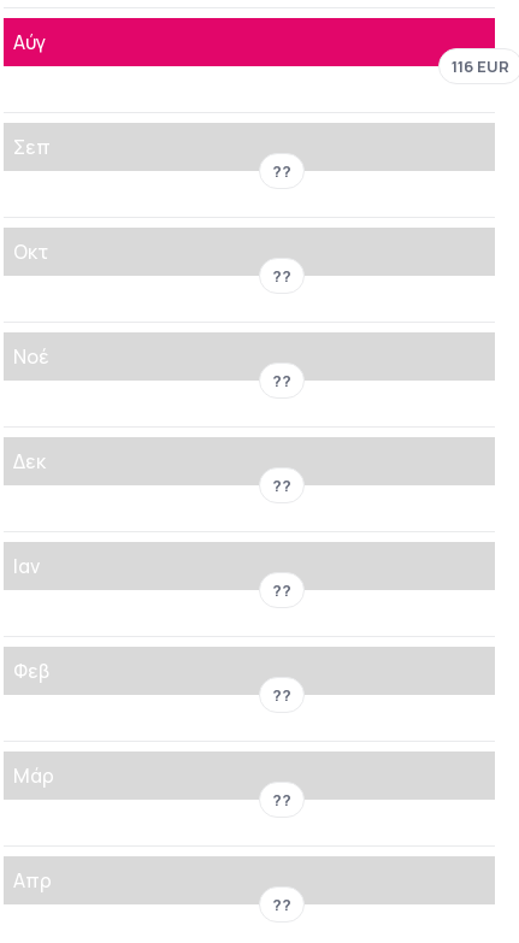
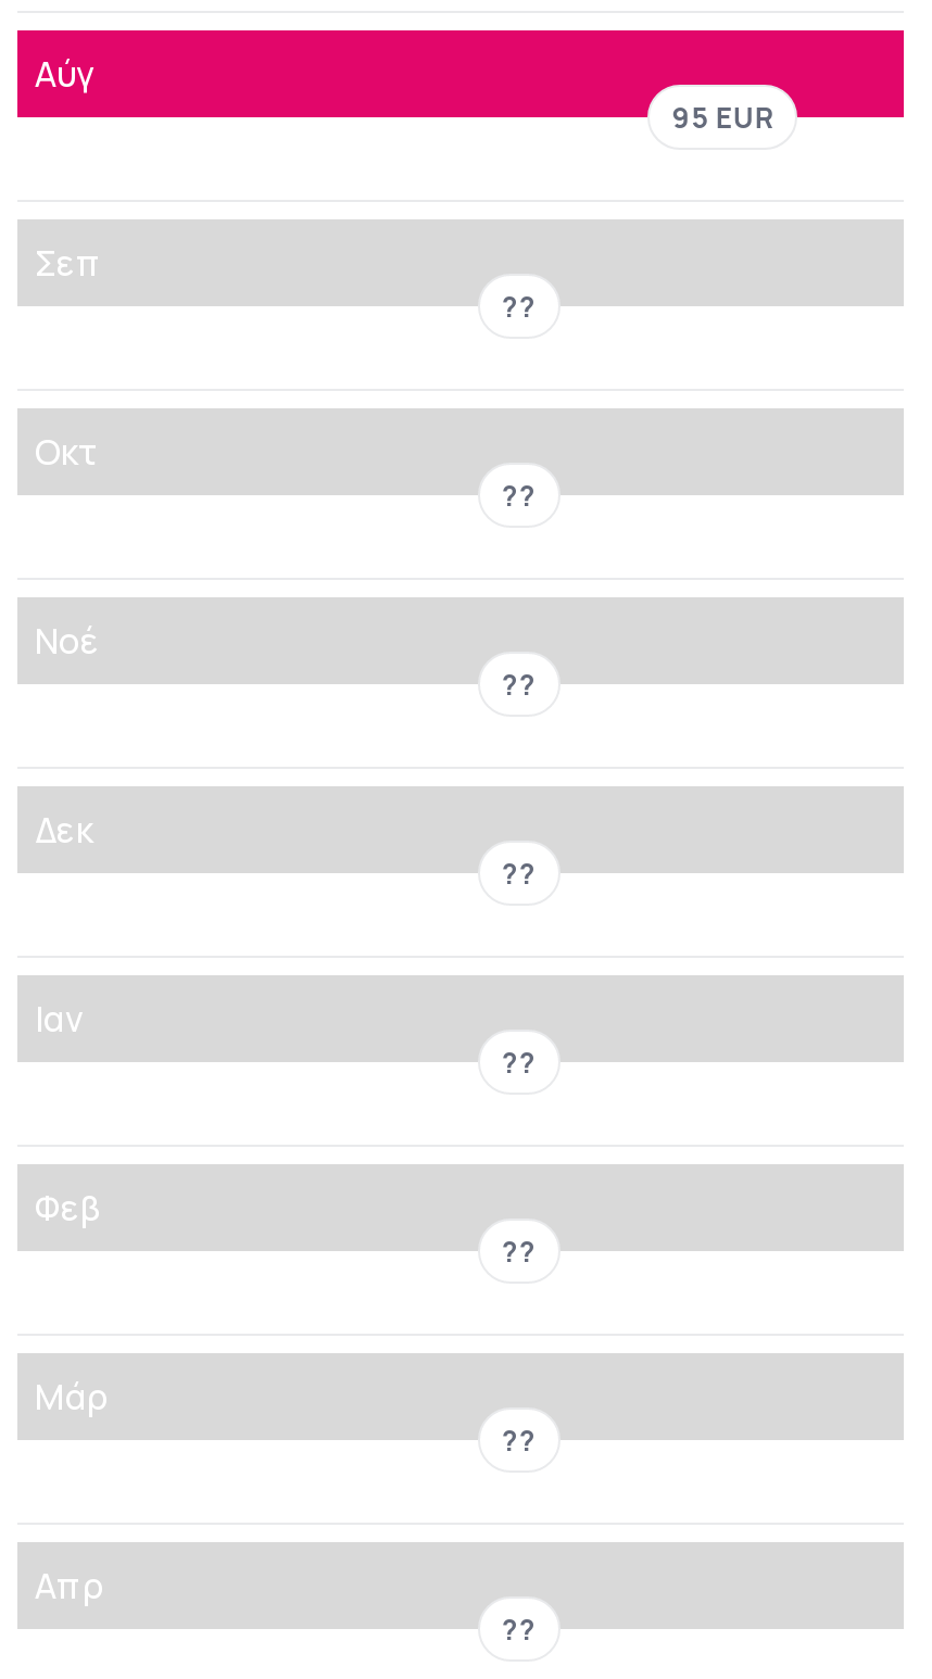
- 116 EUR
+ 95 EUR
